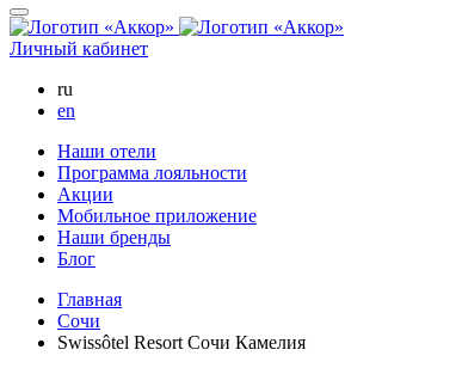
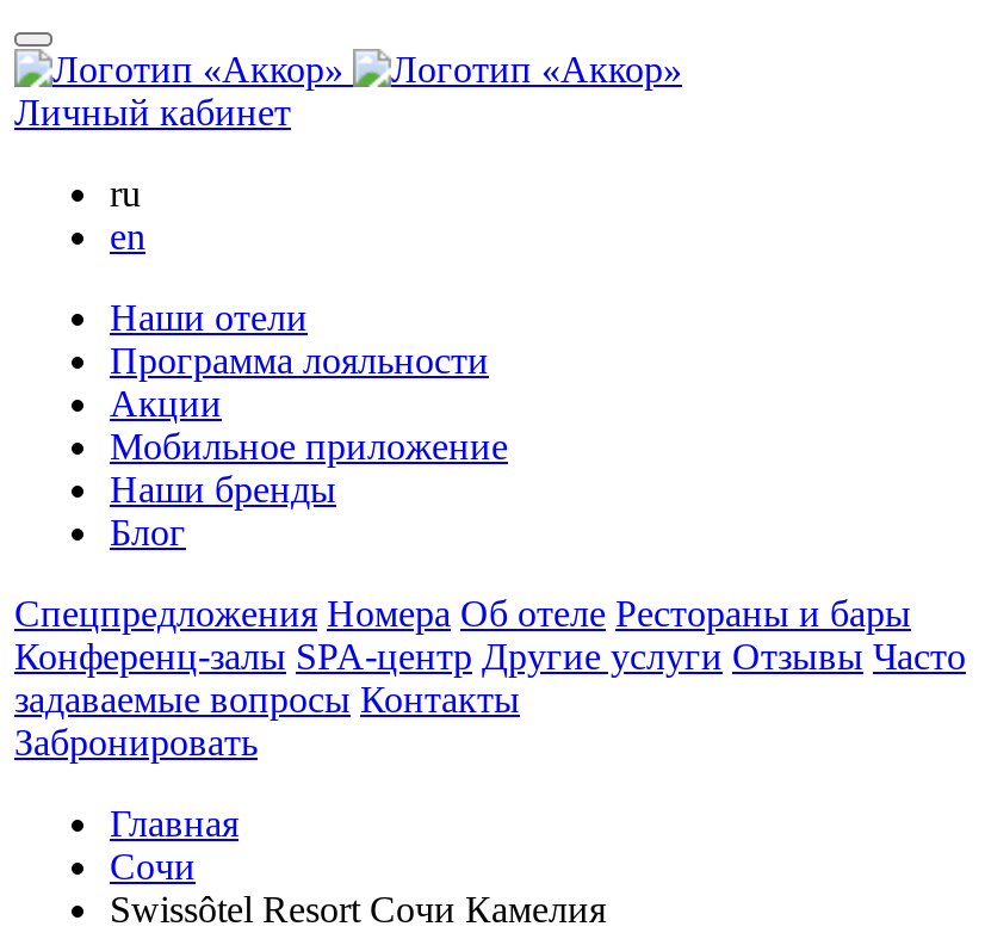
+ Спецпредложения Номера Об отеле Рестораны и бары
+ Конференц-залы SPA-центр Другие услуги Отзывы Часто
+ задаваемые вопросы Контакты
+ Забронировать
